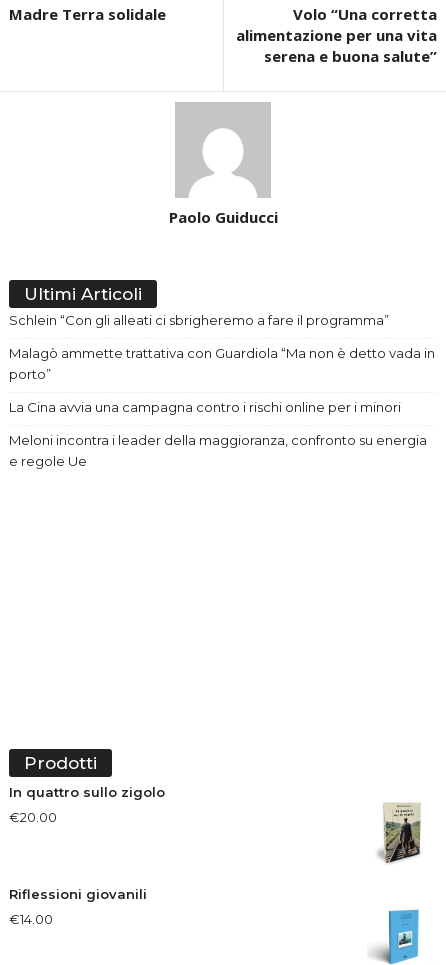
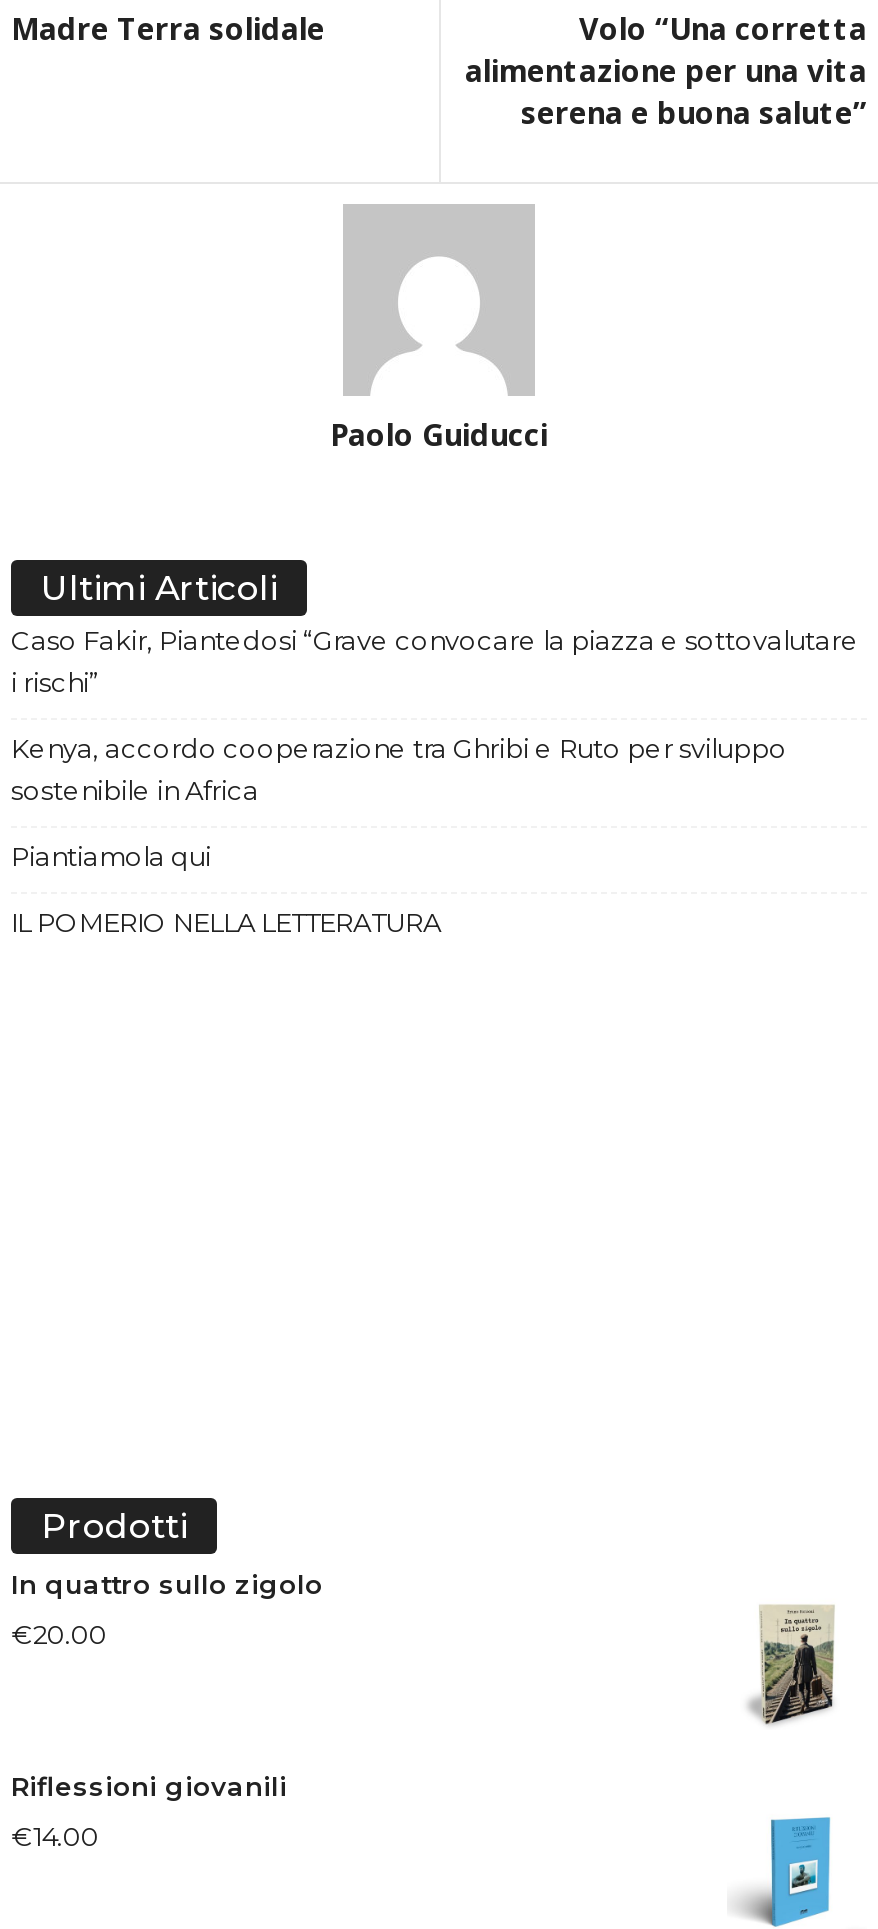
- Schlein “Con gli alleati ci sbrigheremo a fare il programma”
+ Caso Fakir, Piantedosi “Grave convocare la piazza e sottovalutare
+ i rischi”

- Malagò ammette trattativa con Guardiola “Ma non è detto vada in
- porto”
+ Kenya, accordo cooperazione tra Ghribi e Ruto per sviluppo
+ sostenibile in Africa

- La Cina avvia una campagna contro i rischi online per i minori
+ Piantiamola qui

- Meloni incontra i leader della maggioranza, confronto su energia
- e regole Ue
+ IL POMERIO NELLA LETTERATURA
